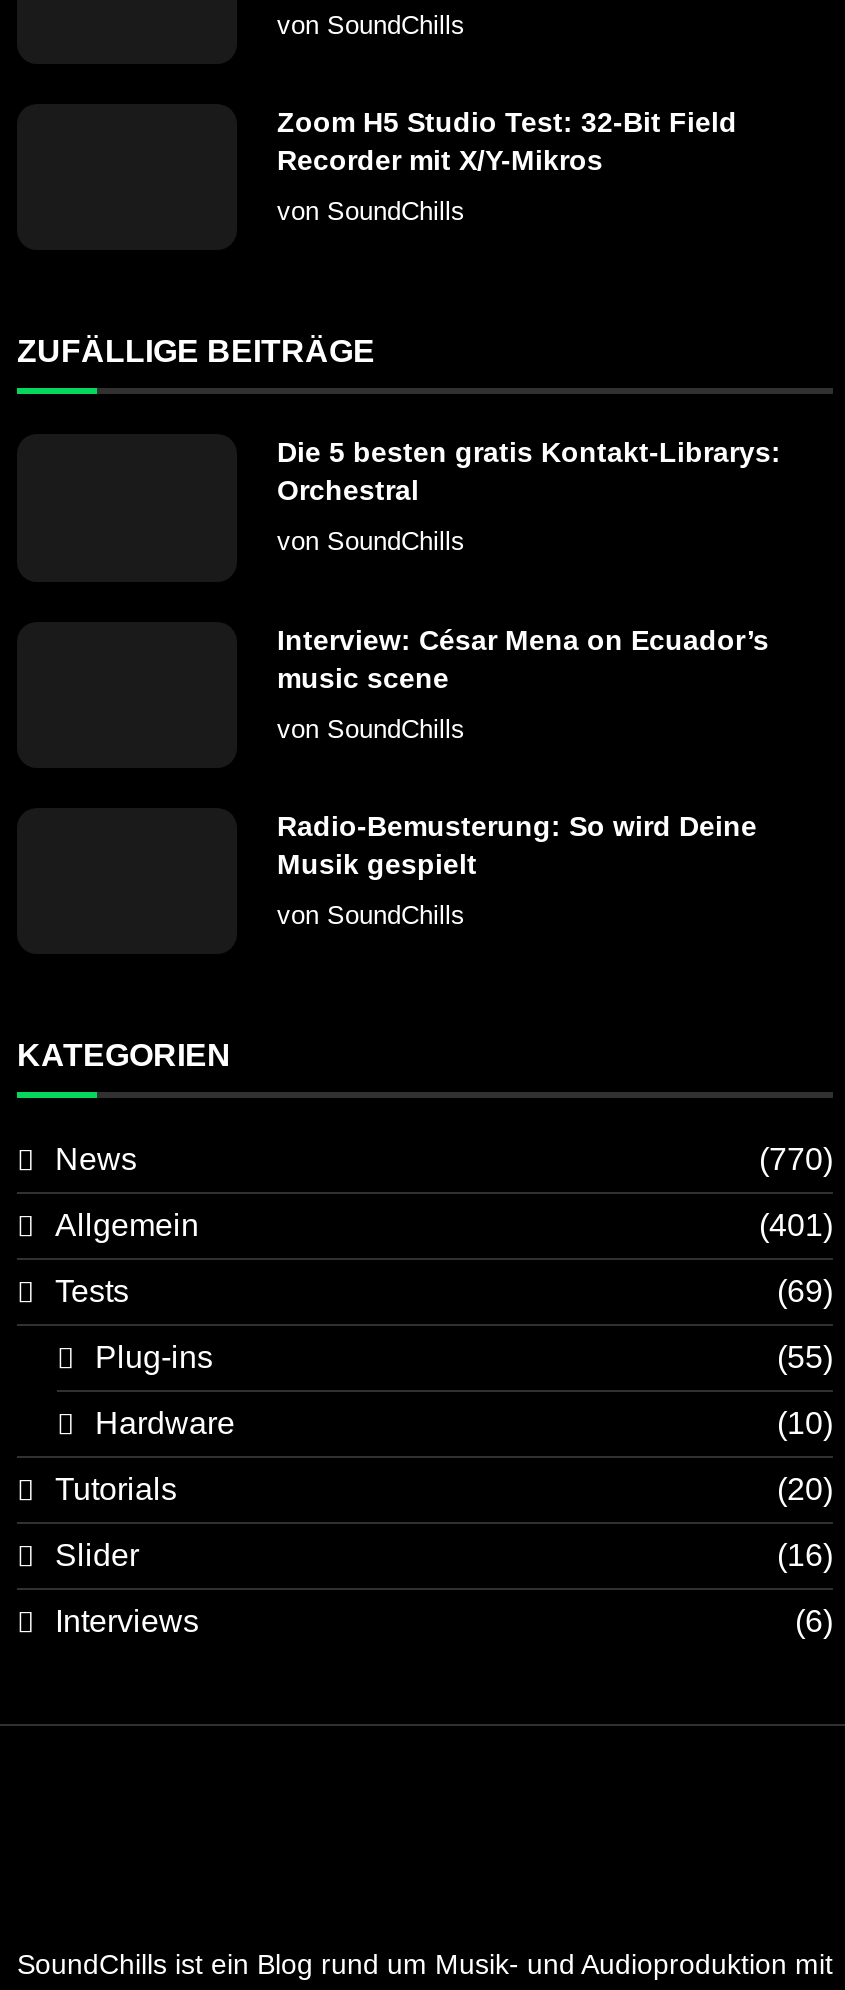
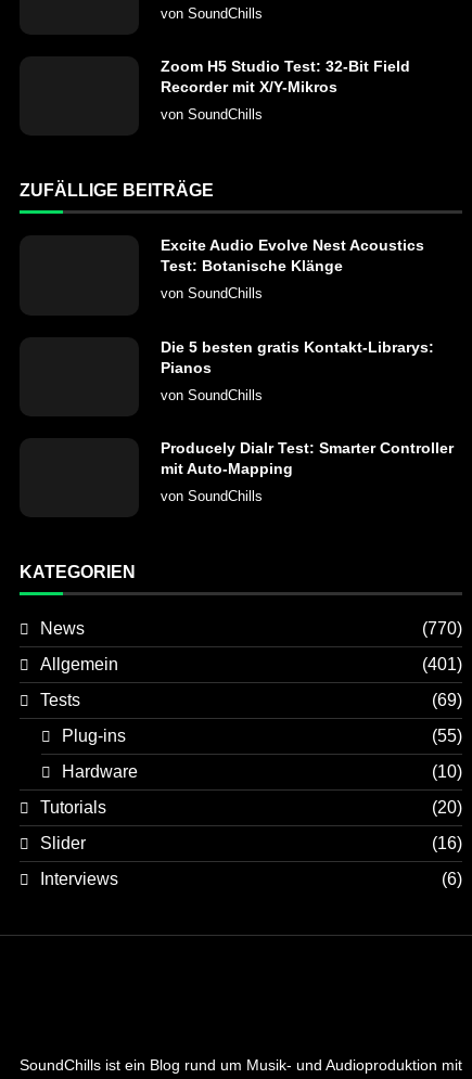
moved down: Die 5 besten gratis Kontakt-Librarys:

- Orchestral
+ Excite Audio Evolve Nest Acoustics
+ Test: Botanische Klänge

- Interview: César Mena on Ecuador’s
- music scene
+ Pianos

- Radio-Bemusterung: So wird Deine
- Musik gespielt
+ Producely Dialr Test: Smarter Controller
+ mit Auto-Mapping
